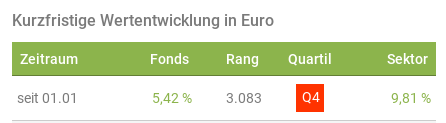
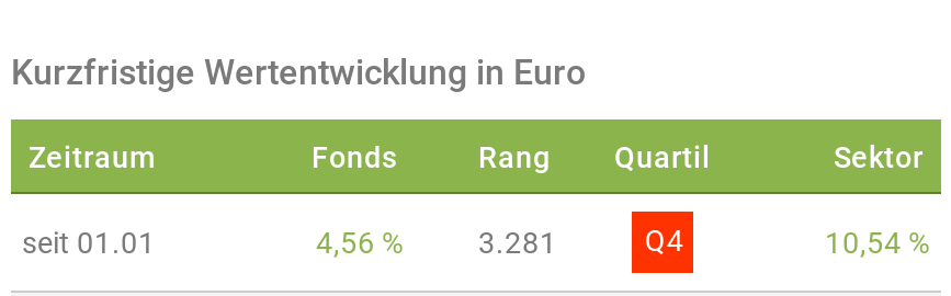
- 5,42 %
+ 4,56 %

- 3.083
+ 3.281

- 9,81 %
+ 10,54 %
